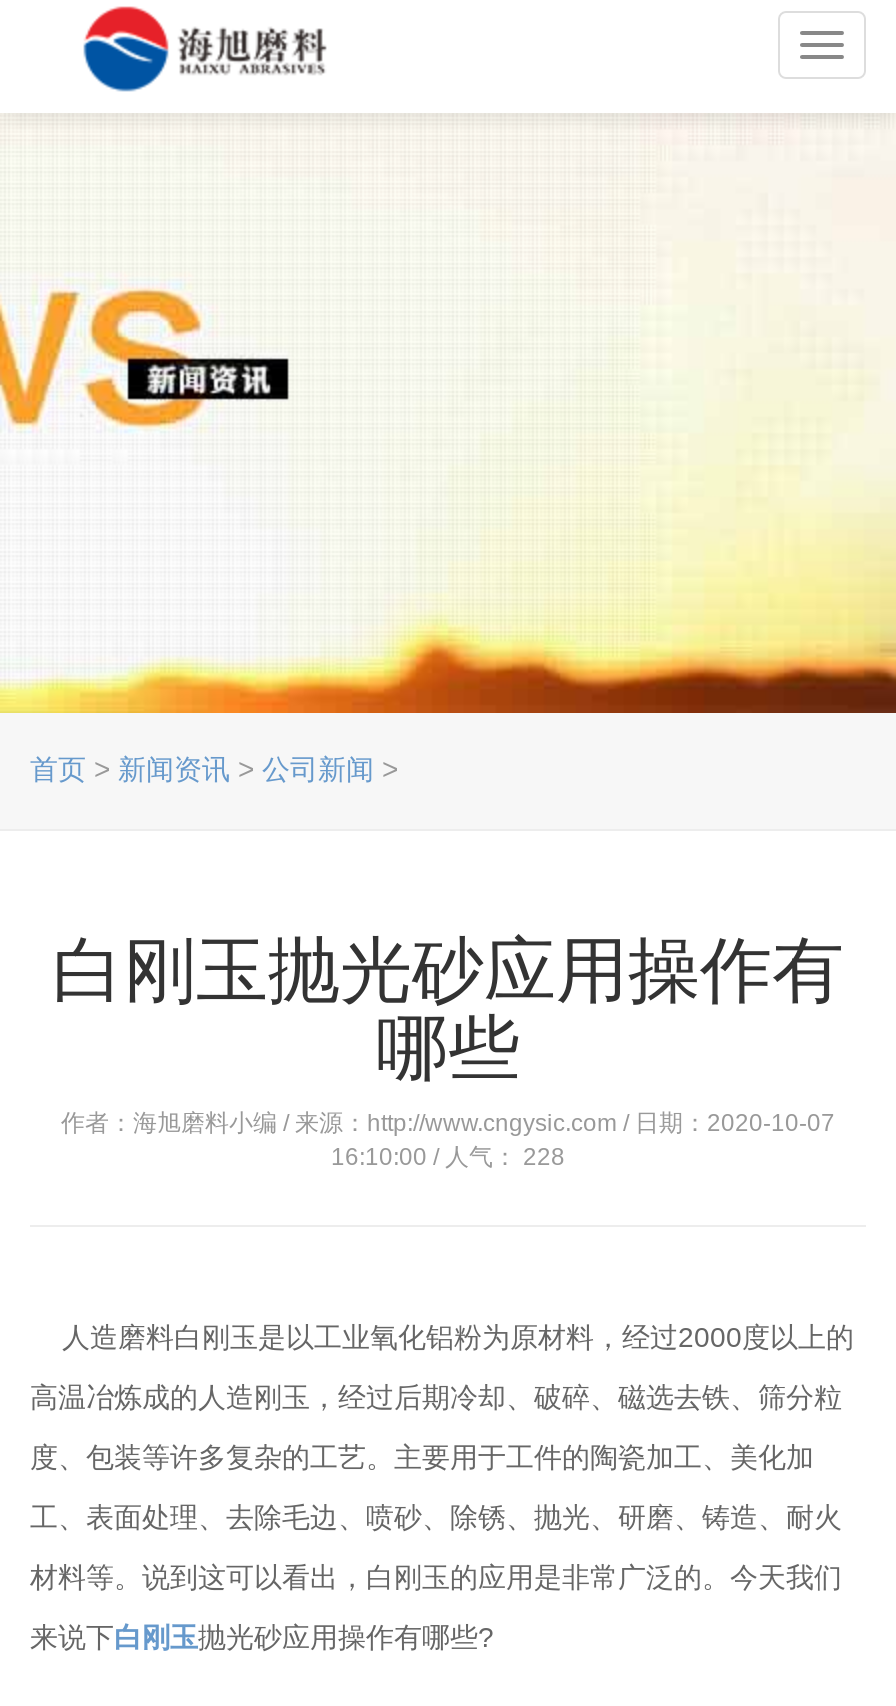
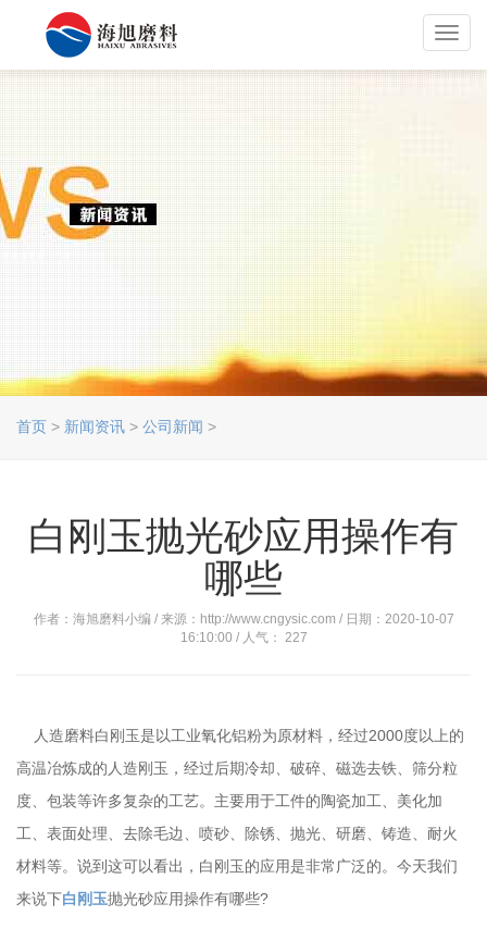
- 16:10:00 / 人气：228
+ 16:10:00 / 人气：227
